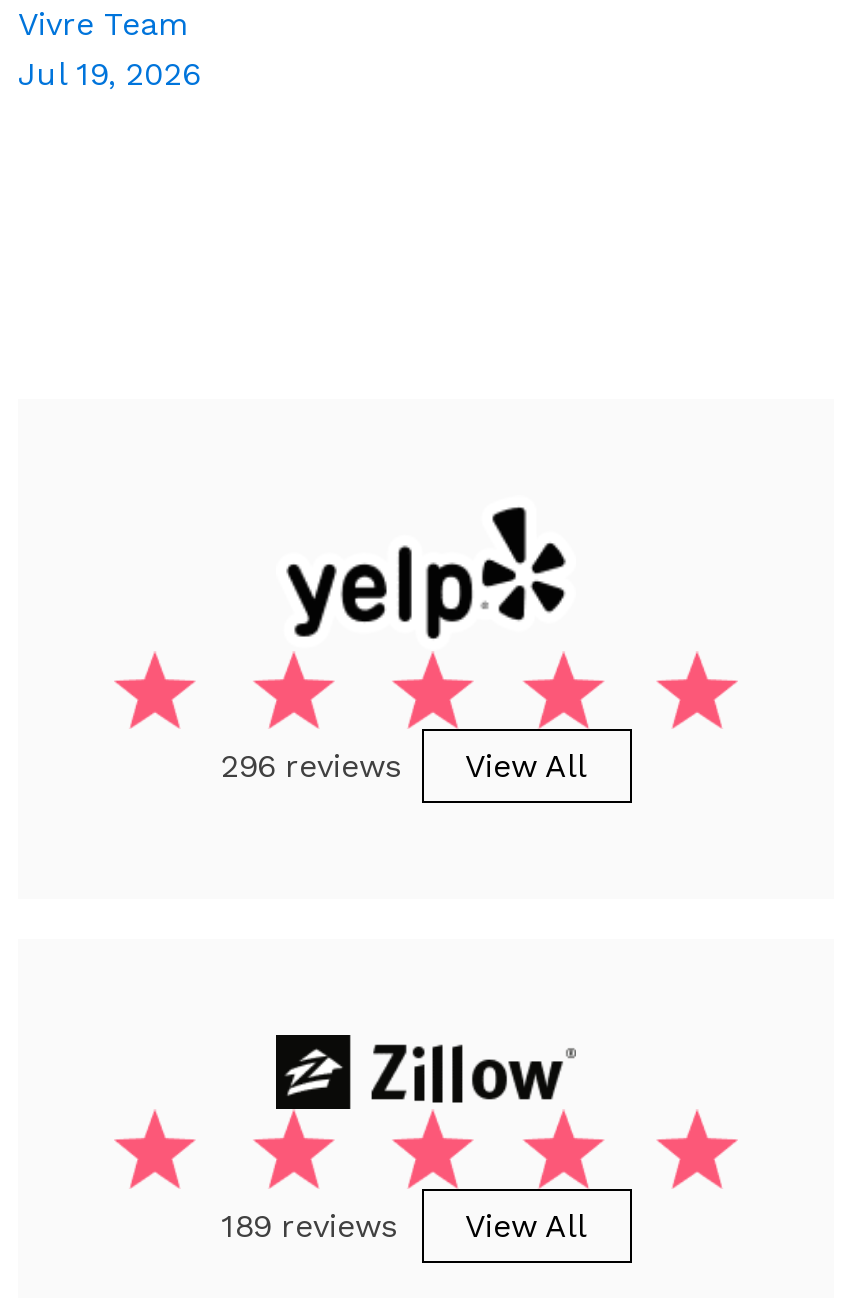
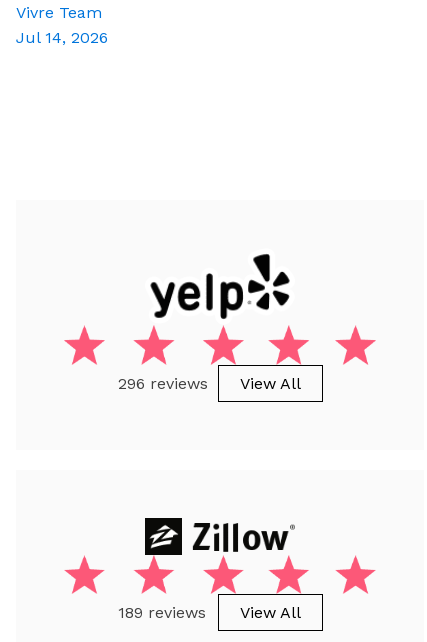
- Jul 19, 2026
+ Jul 14, 2026
